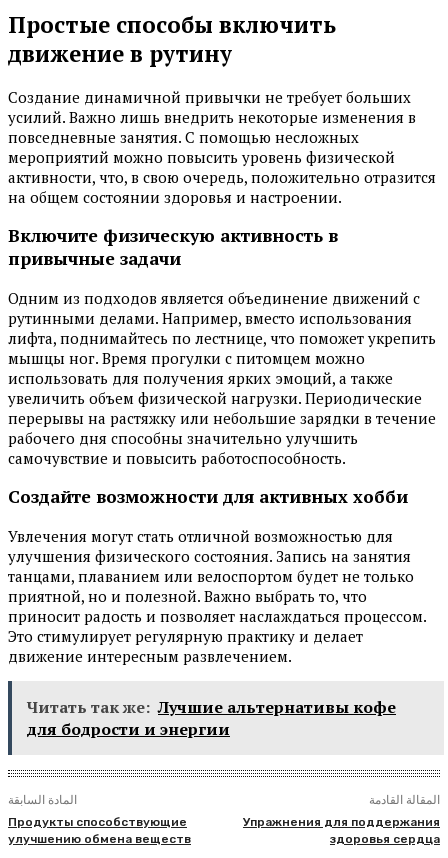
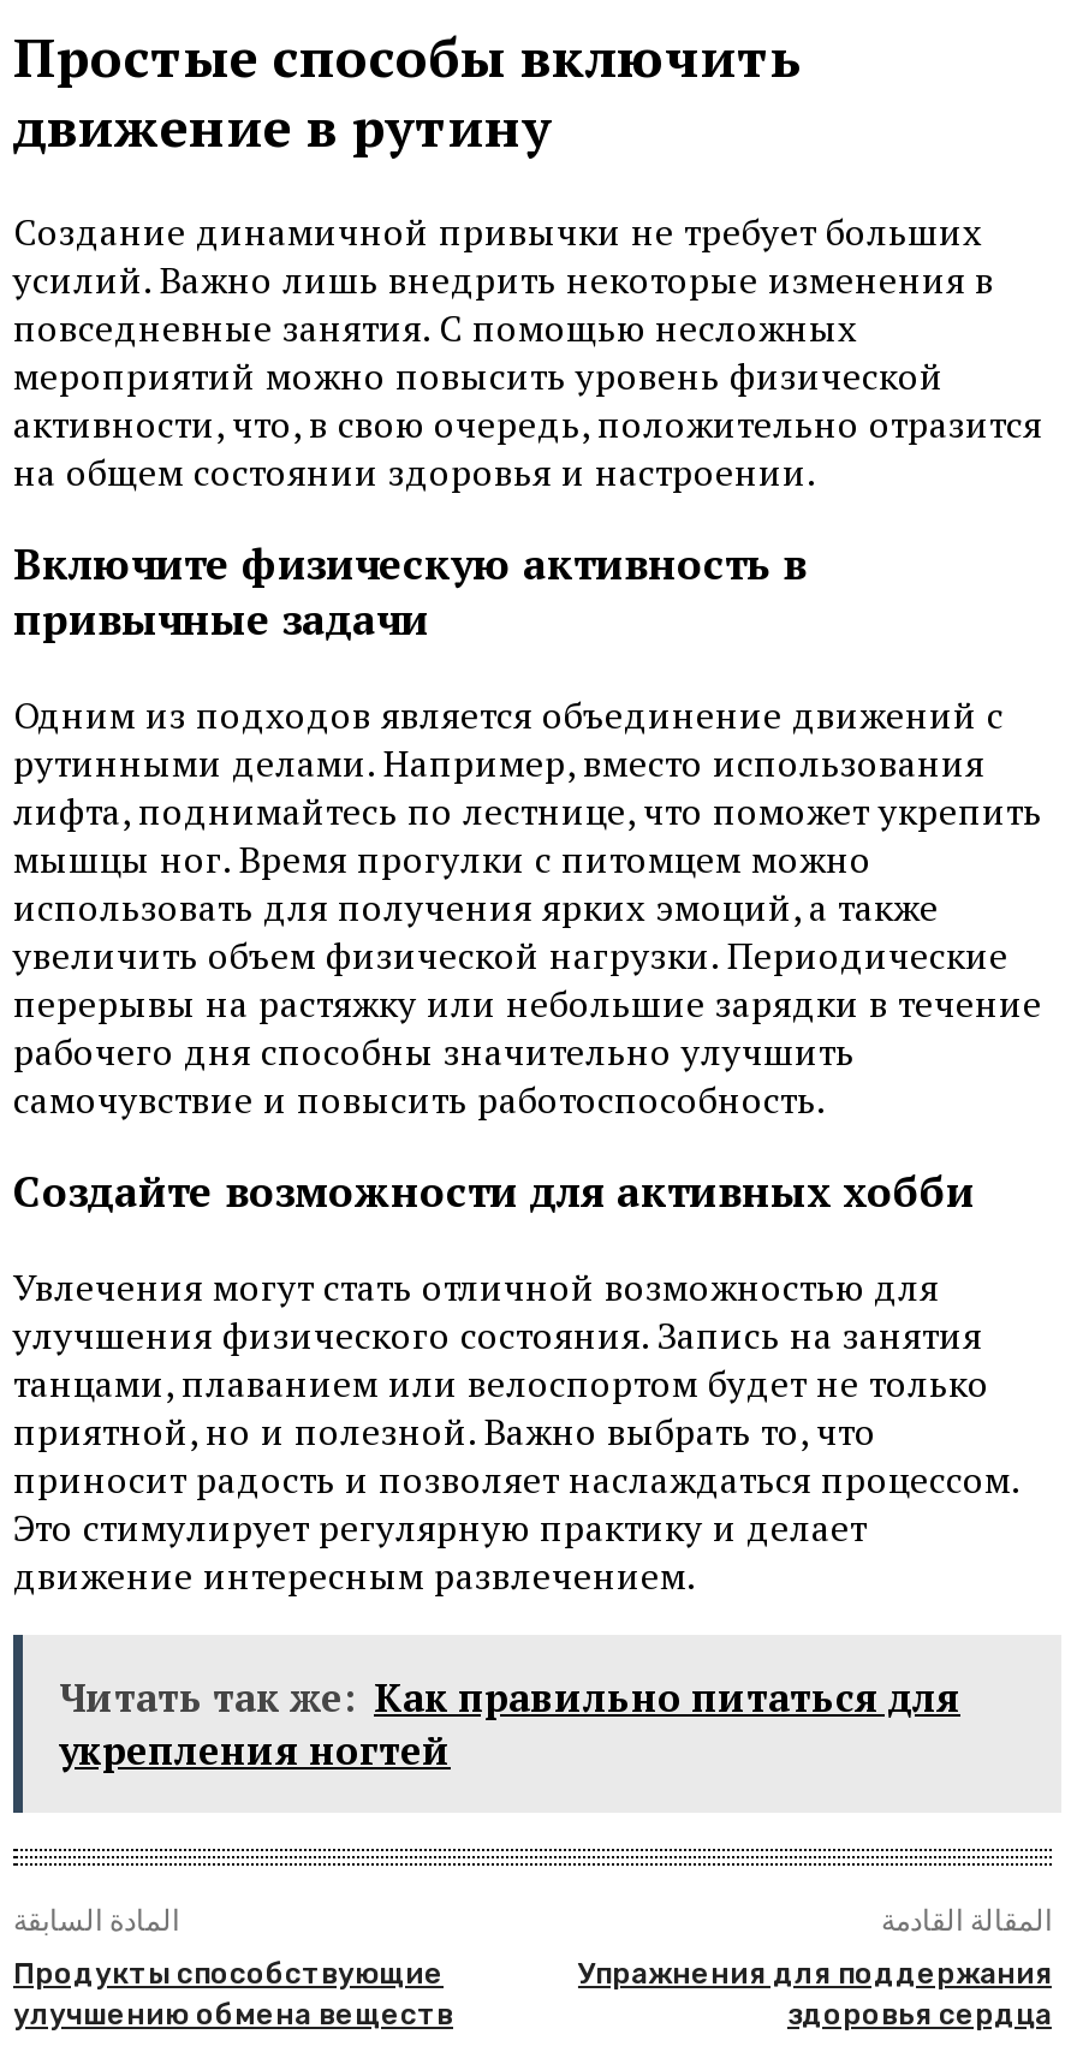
- Читать так же: Лучшие альтернативы кофе
- для бодрости и энергии
+ Читать так же: Как правильно питаться для
+ укрепления ногтей
